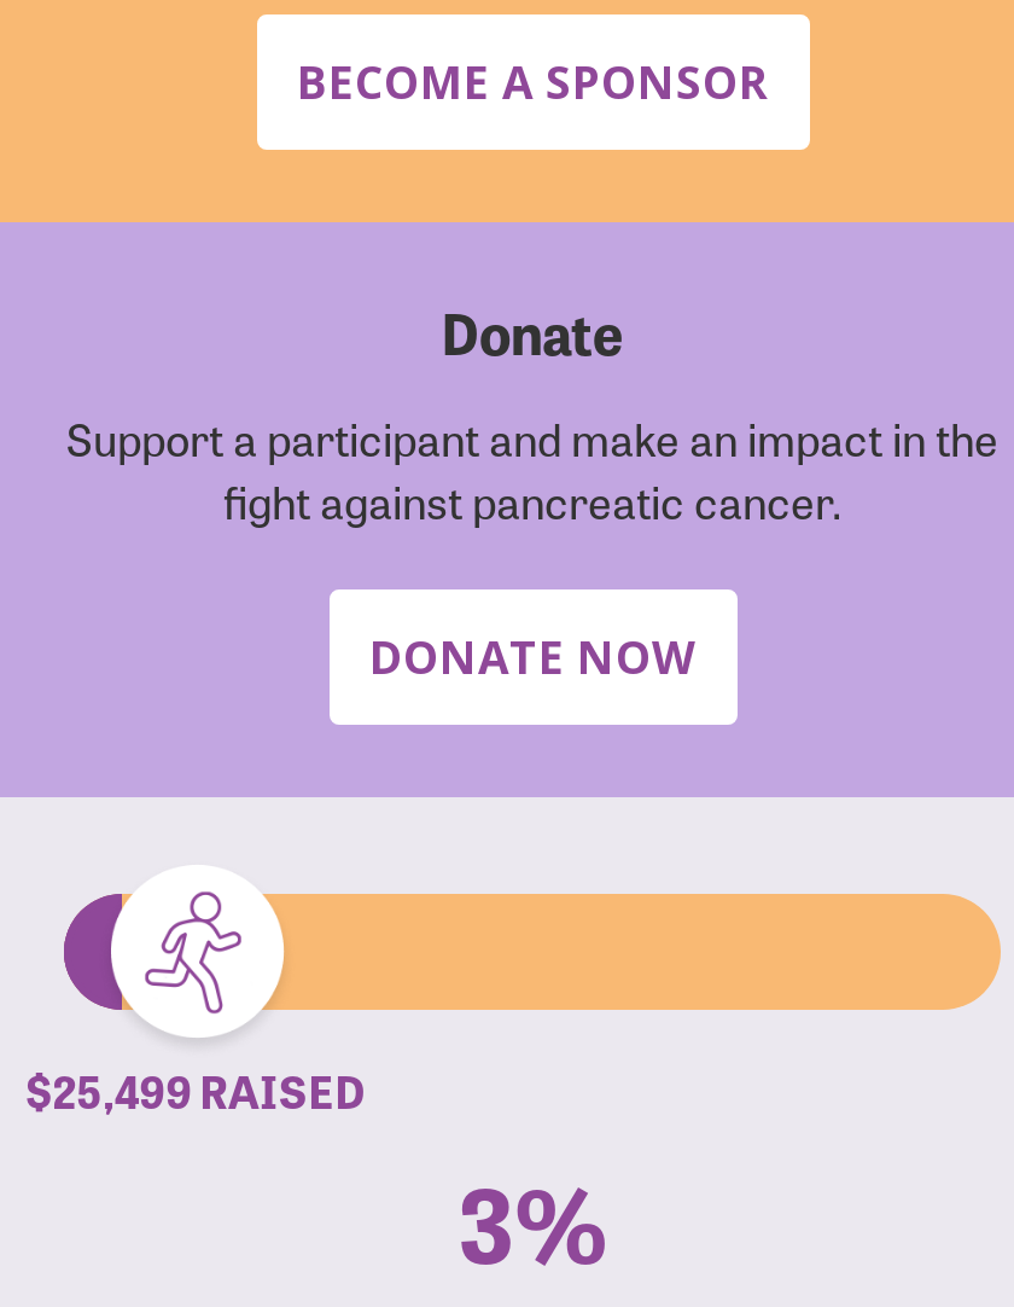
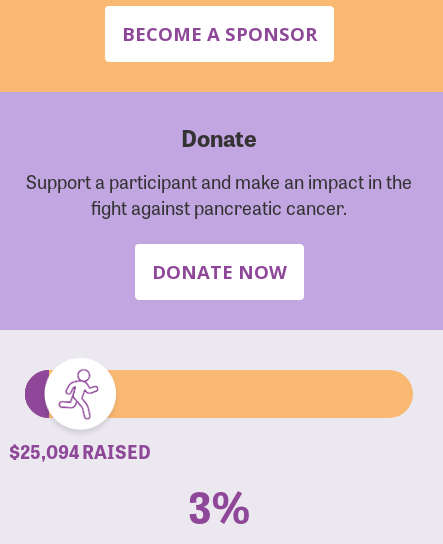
- $25,499 RAISED
+ $25,094 RAISED
